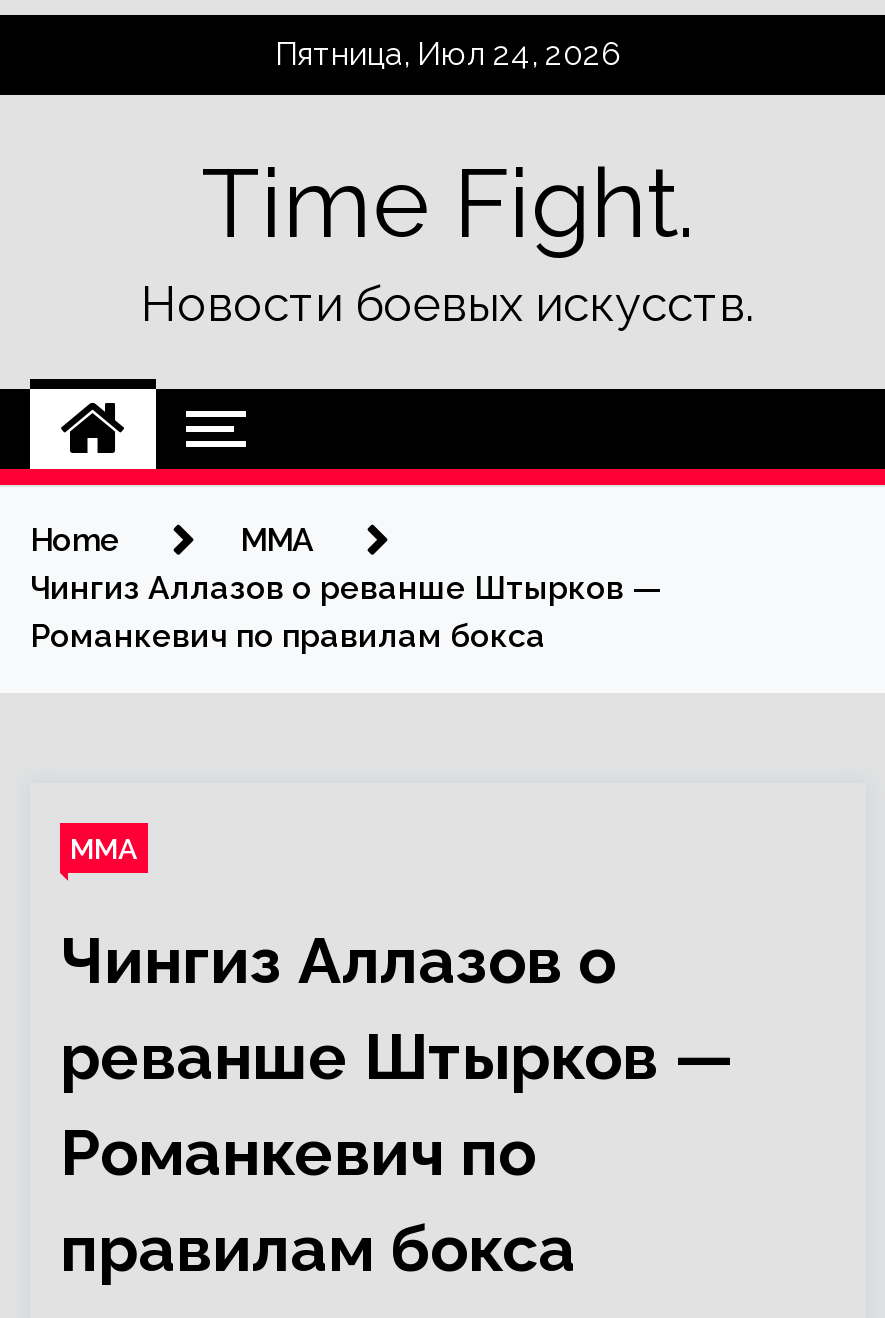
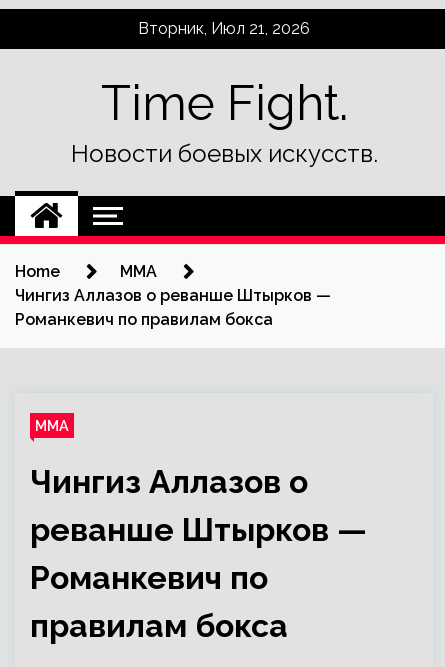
- Пятница, Июл 24, 2026
+ Вторник, Июл 21, 2026
